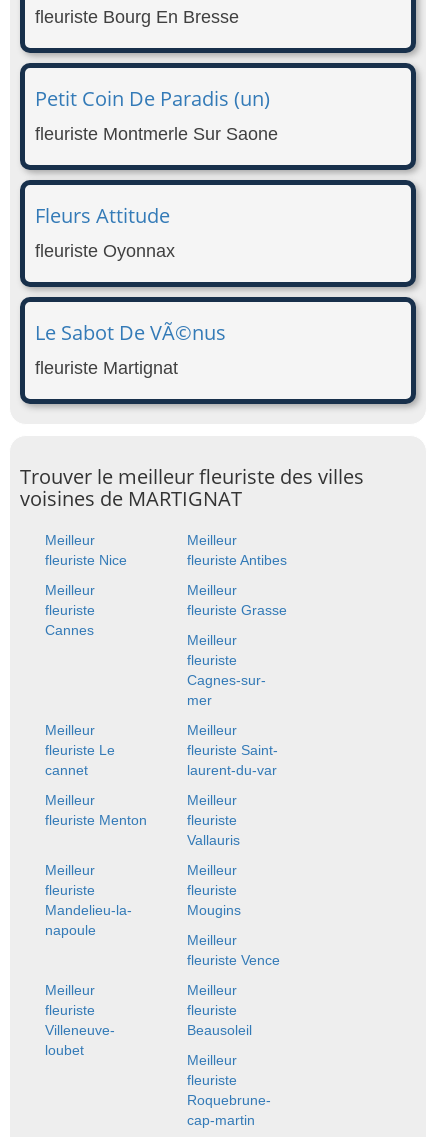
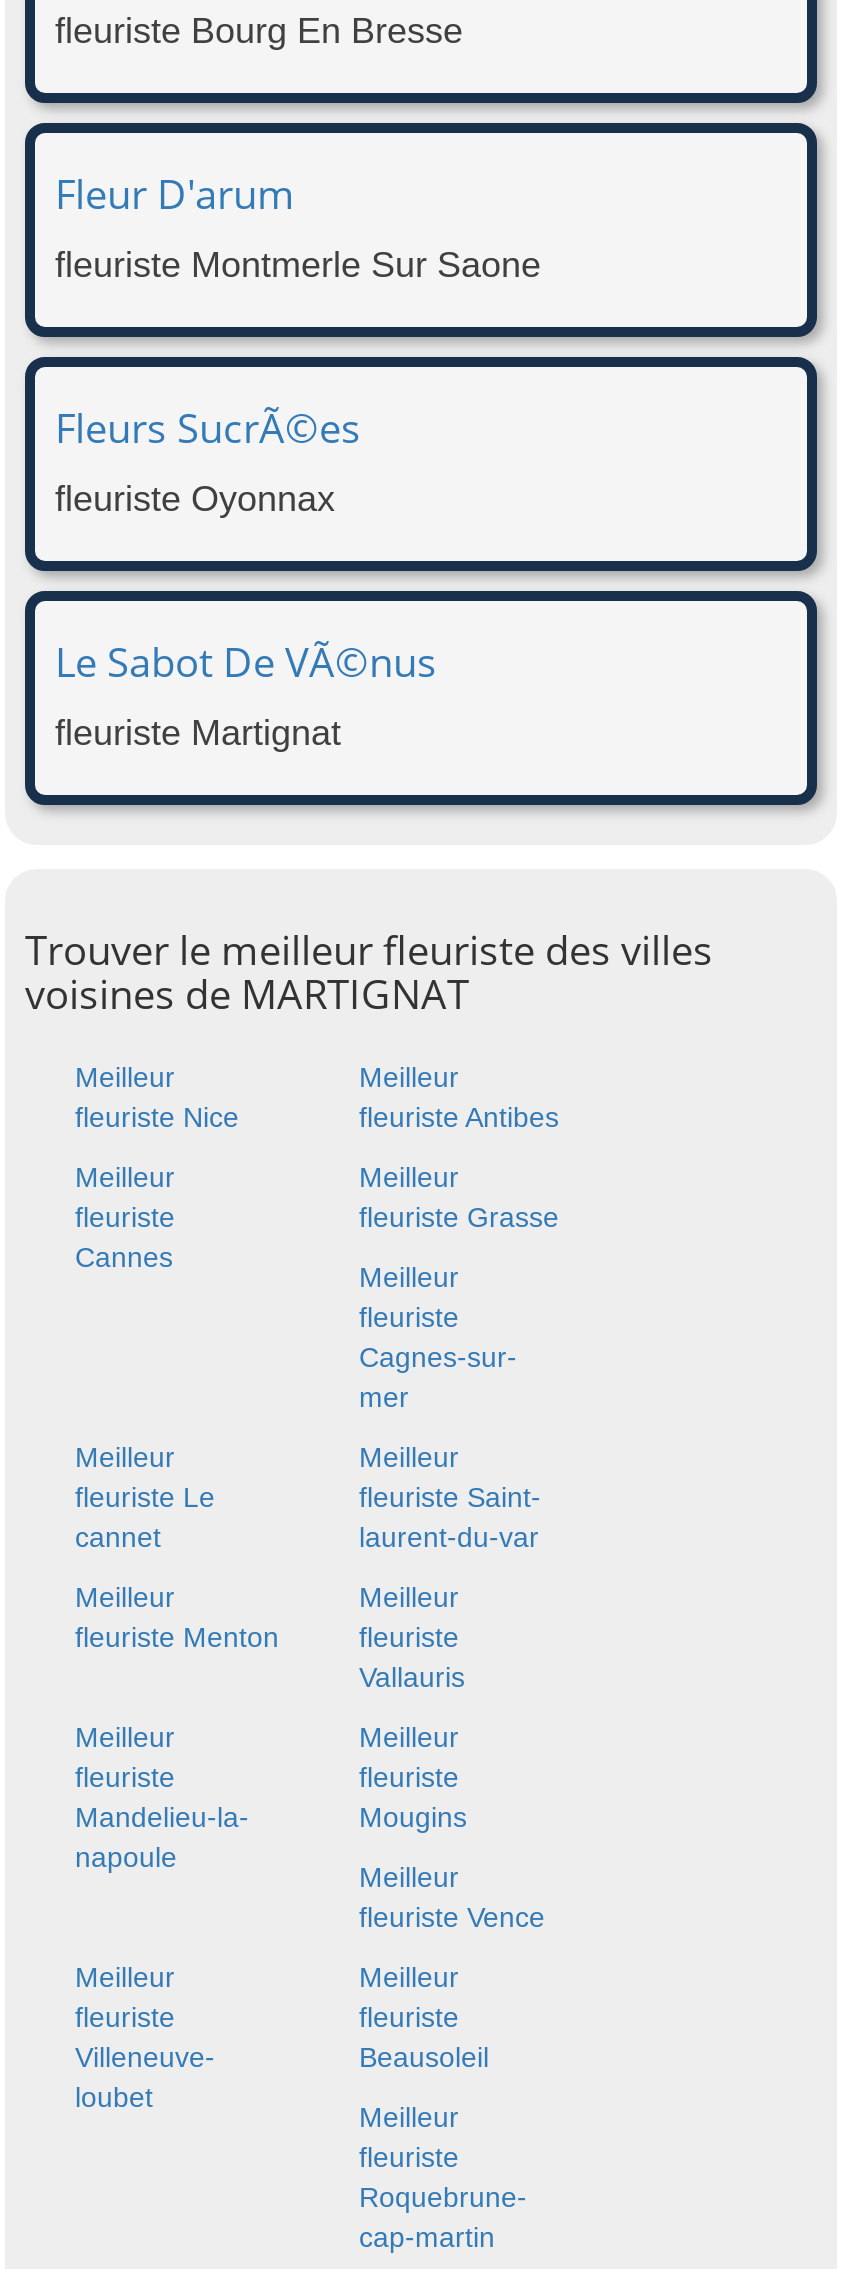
- Petit Coin De Paradis (un)
+ Fleur D'arum

- Fleurs Attitude
+ Fleurs SucrÃ©es
